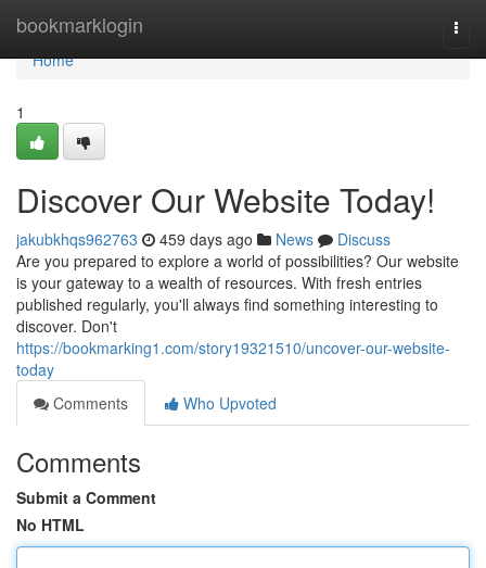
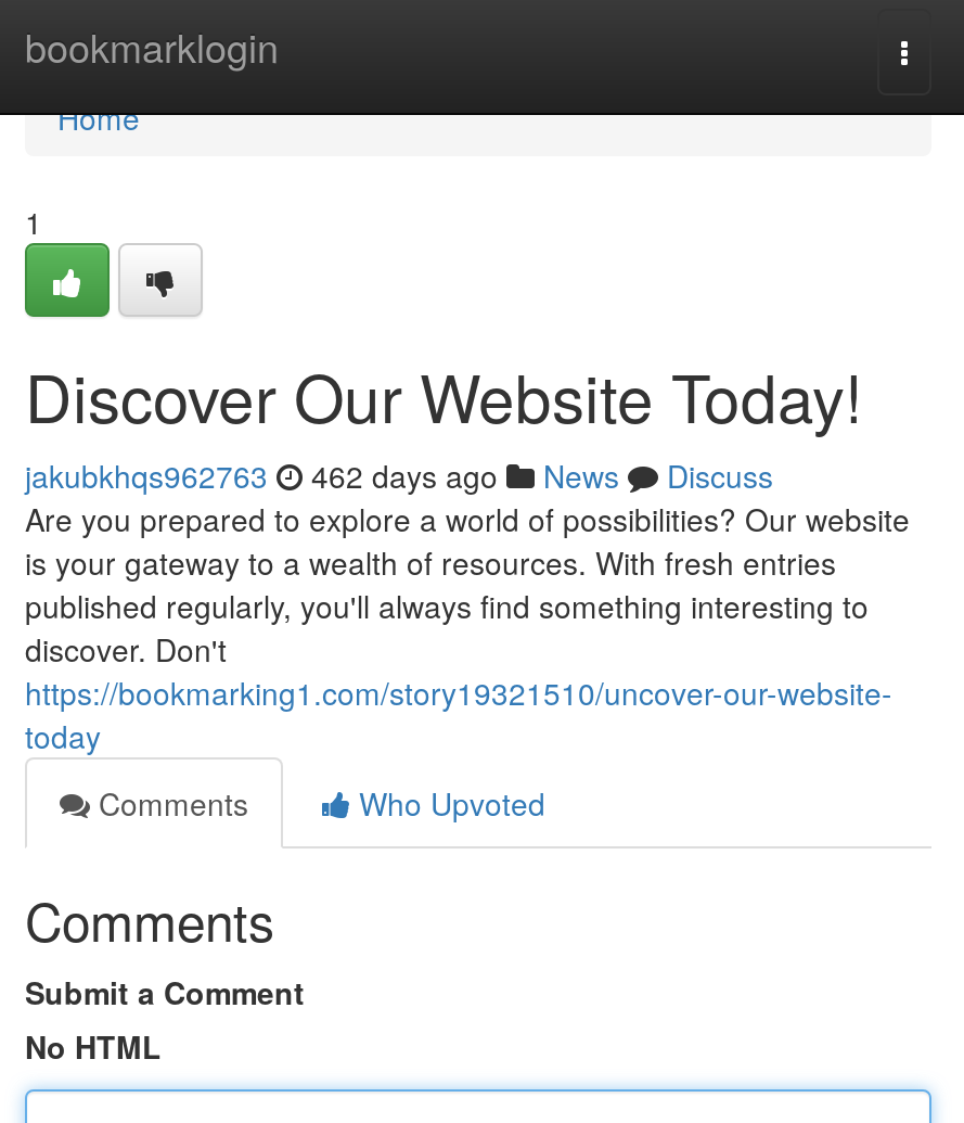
- jakubkhqs962763 459 days ago News Discuss
+ jakubkhqs962763 462 days ago News Discuss
